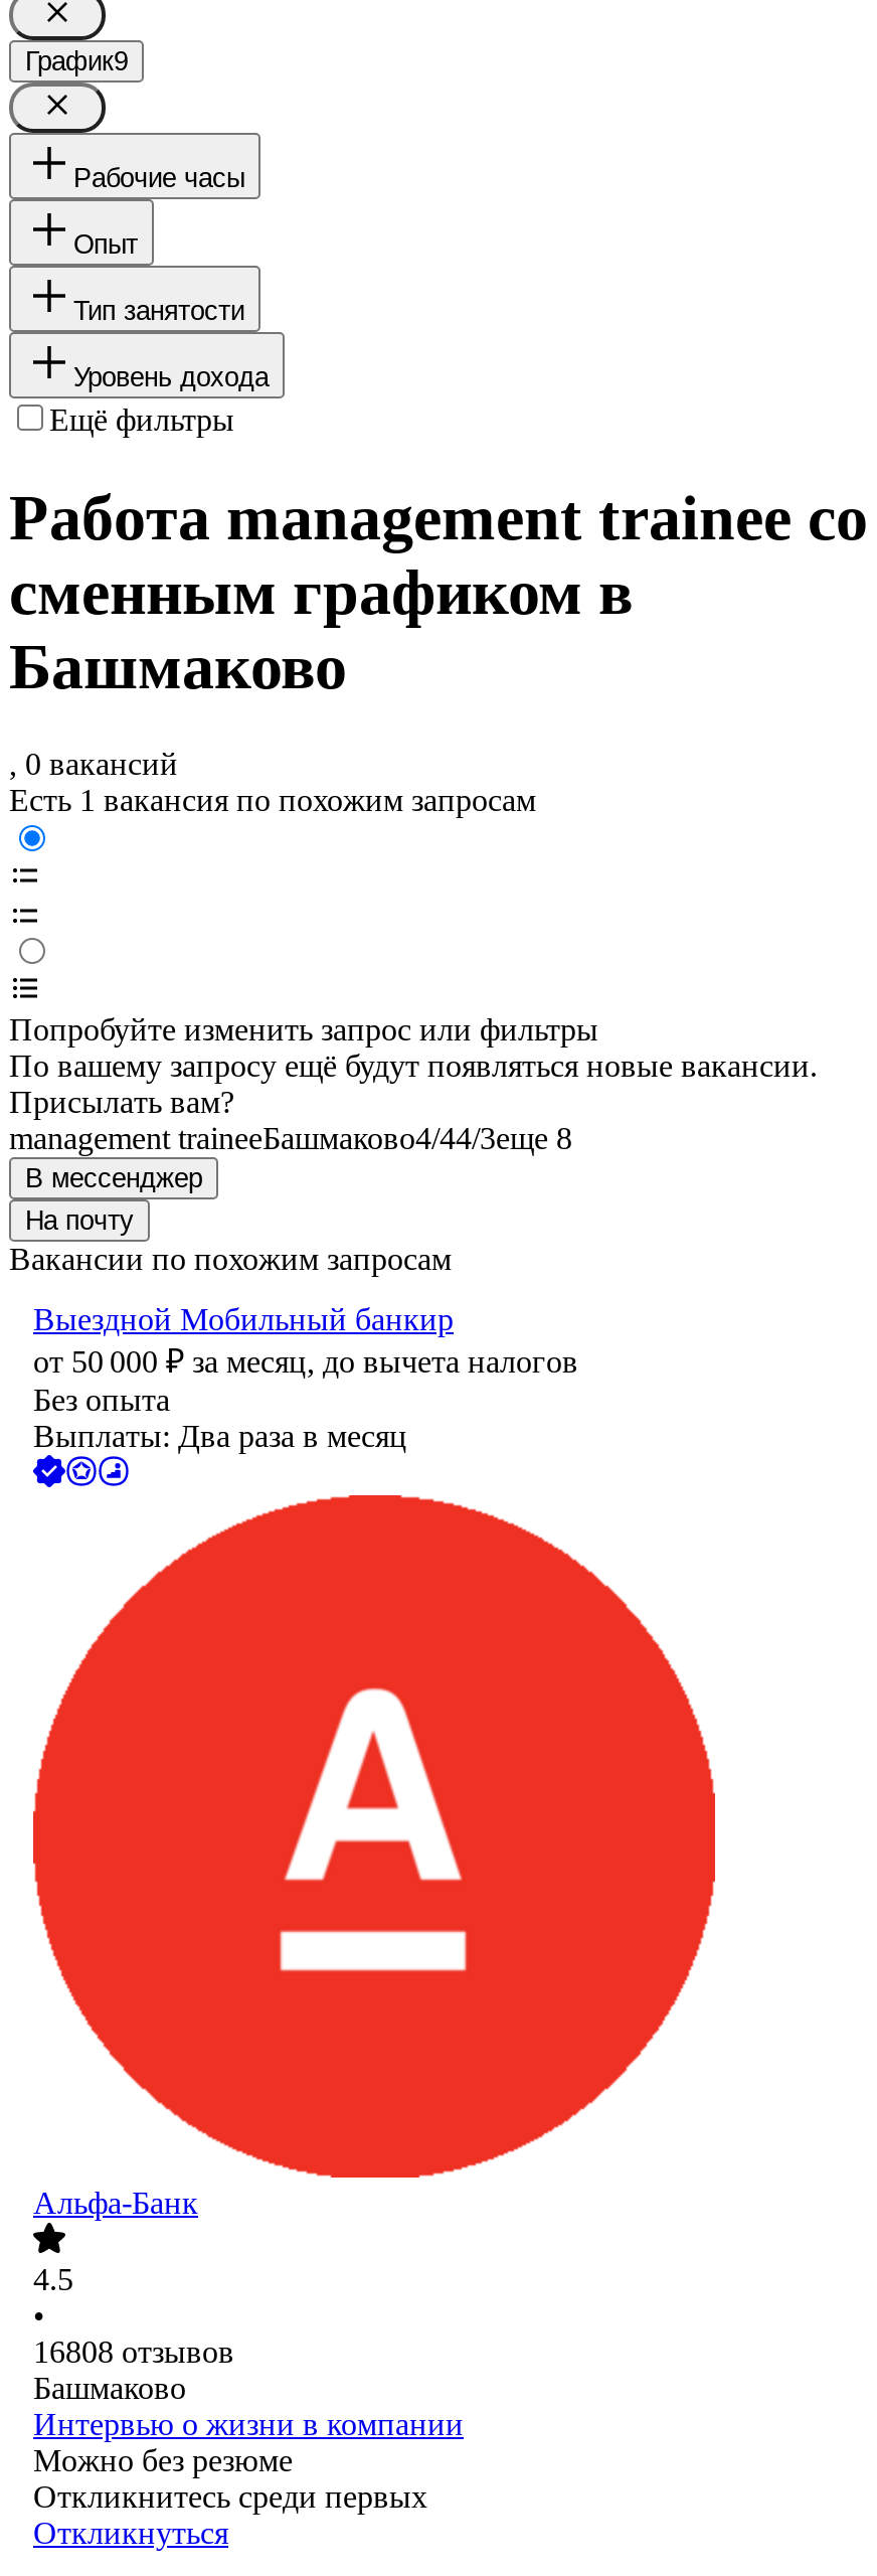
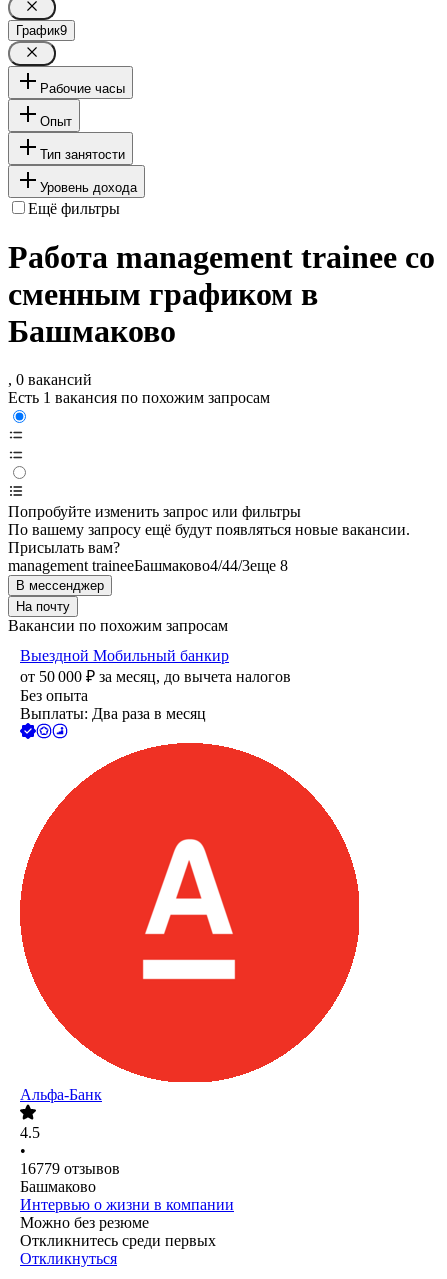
- 16808 отзывов
+ 16779 отзывов
